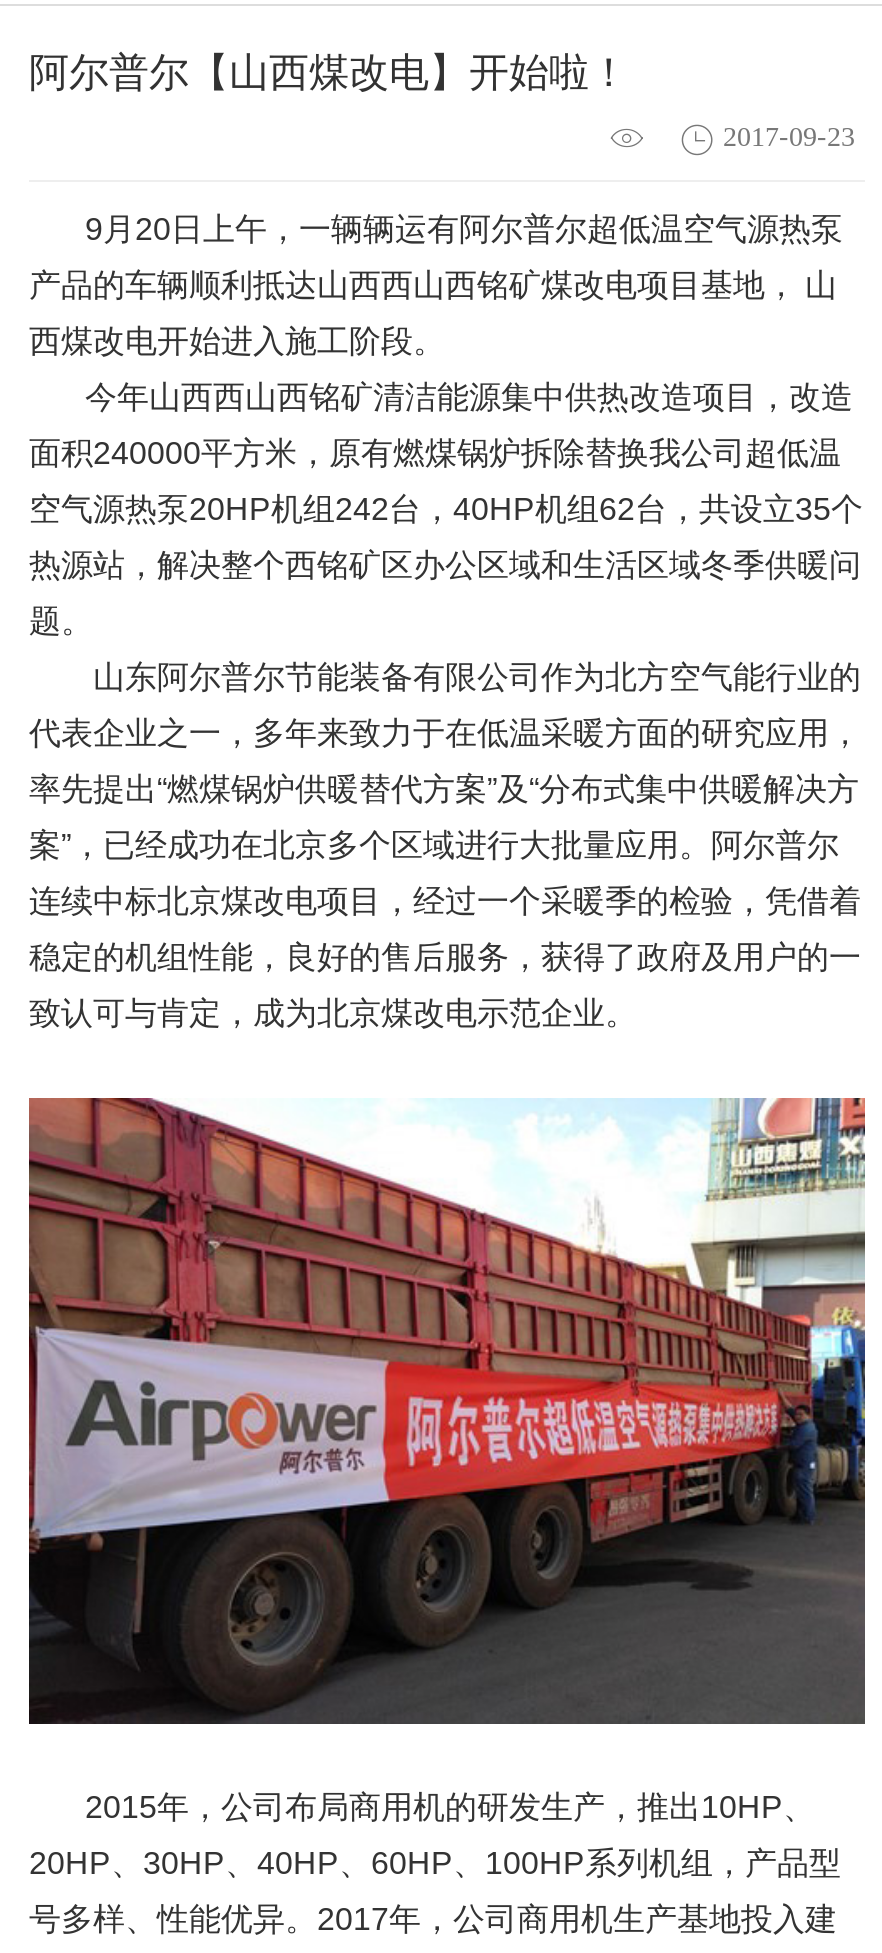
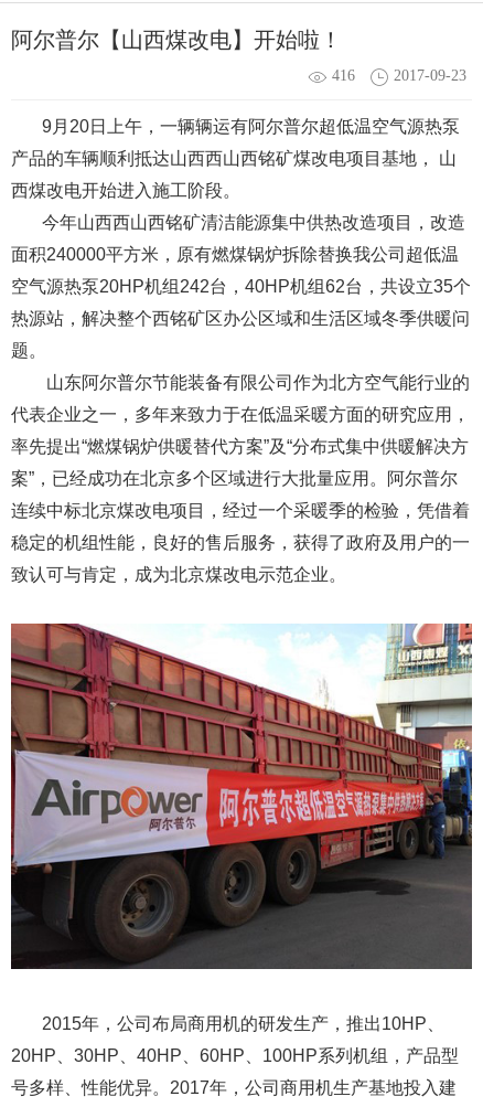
+ 416

- [image]
+ [image]
